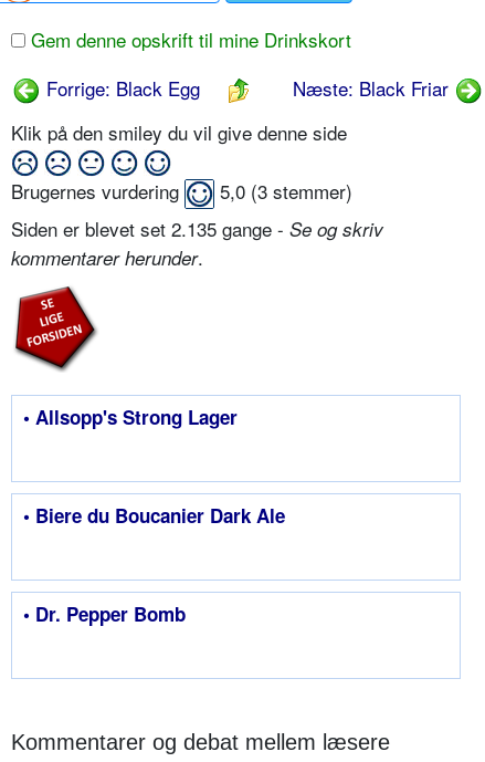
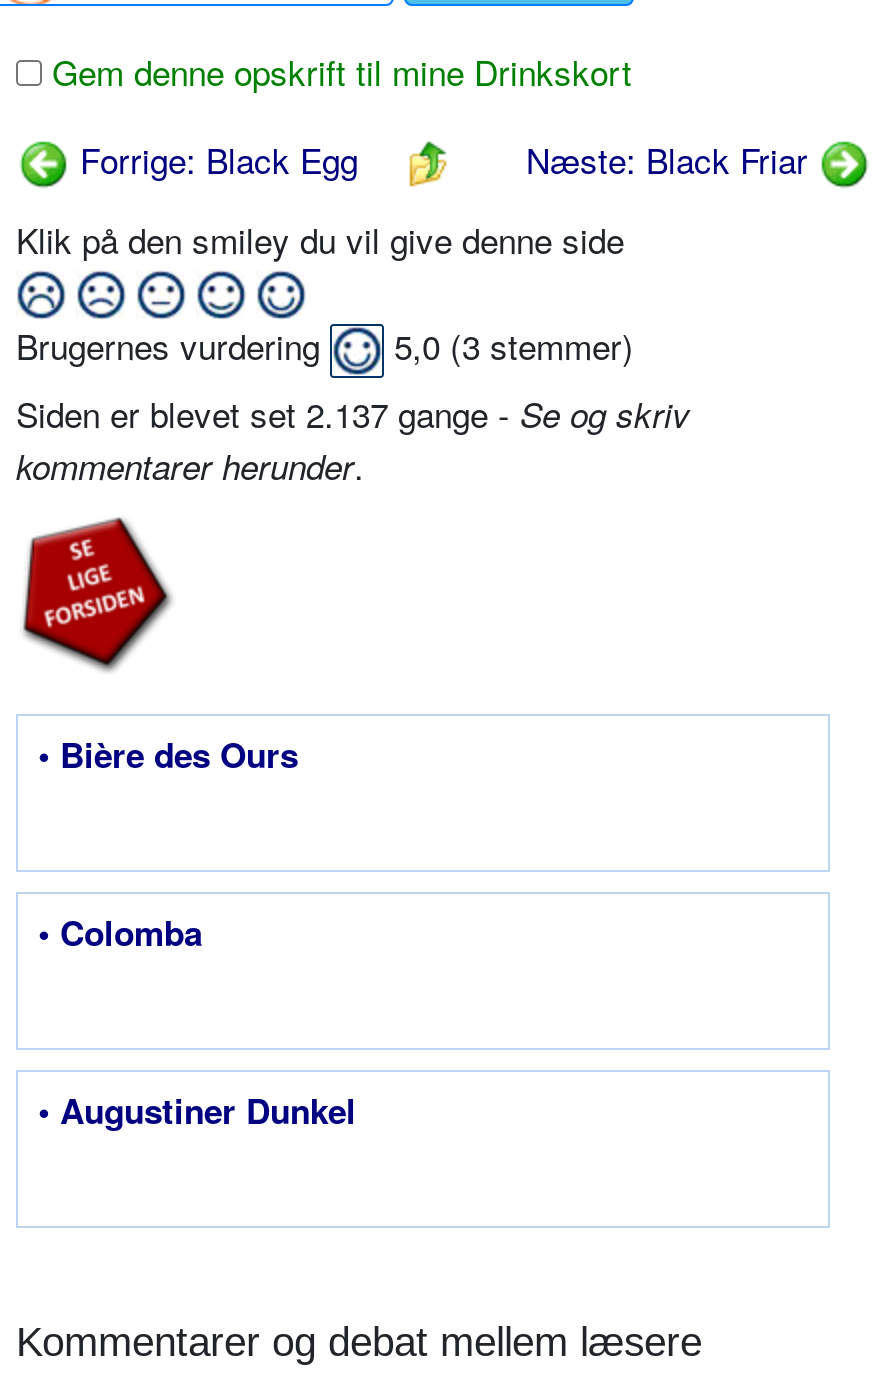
- Siden er blevet set 2.135 gange - Se og skriv
+ Siden er blevet set 2.137 gange - Se og skriv

- • Allsopp's Strong Lager
+ • Bière des Ours

- • Biere du Boucanier Dark Ale
+ • Colomba

- • Dr. Pepper Bomb
+ • Augustiner Dunkel
